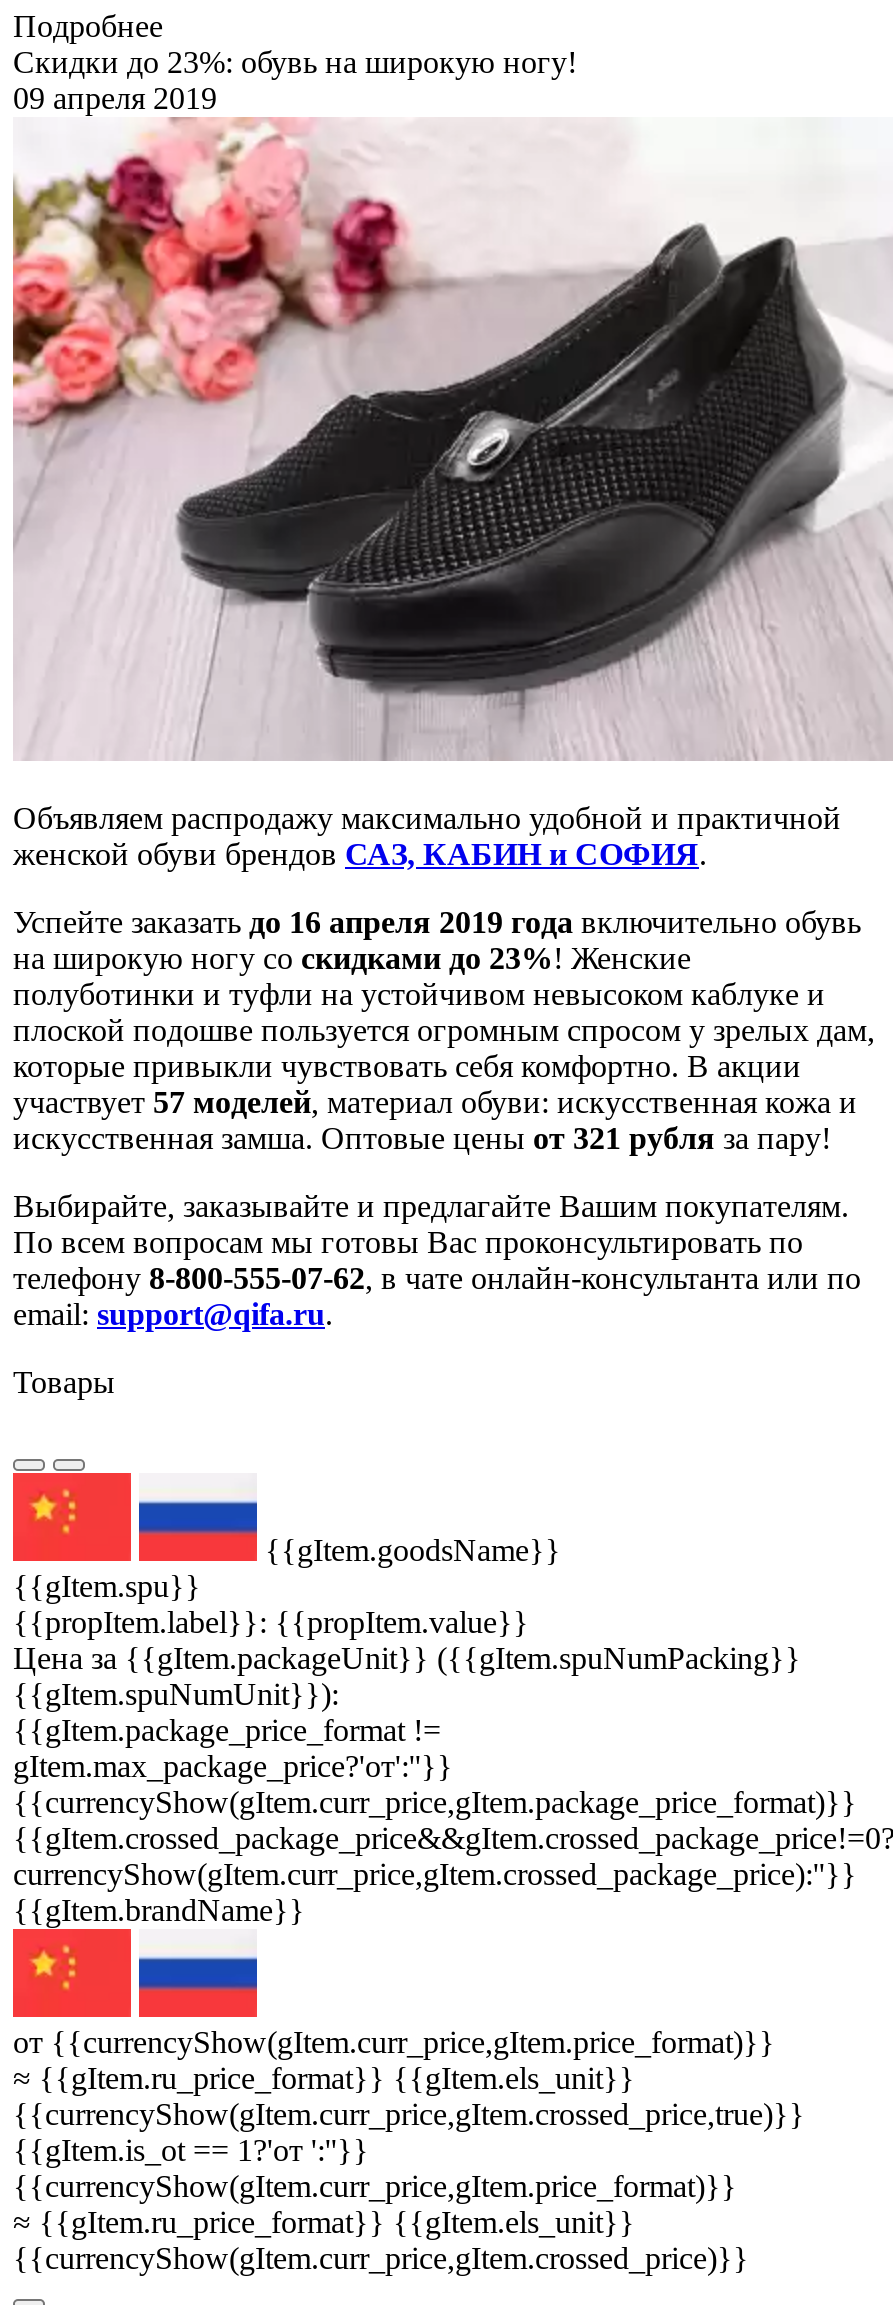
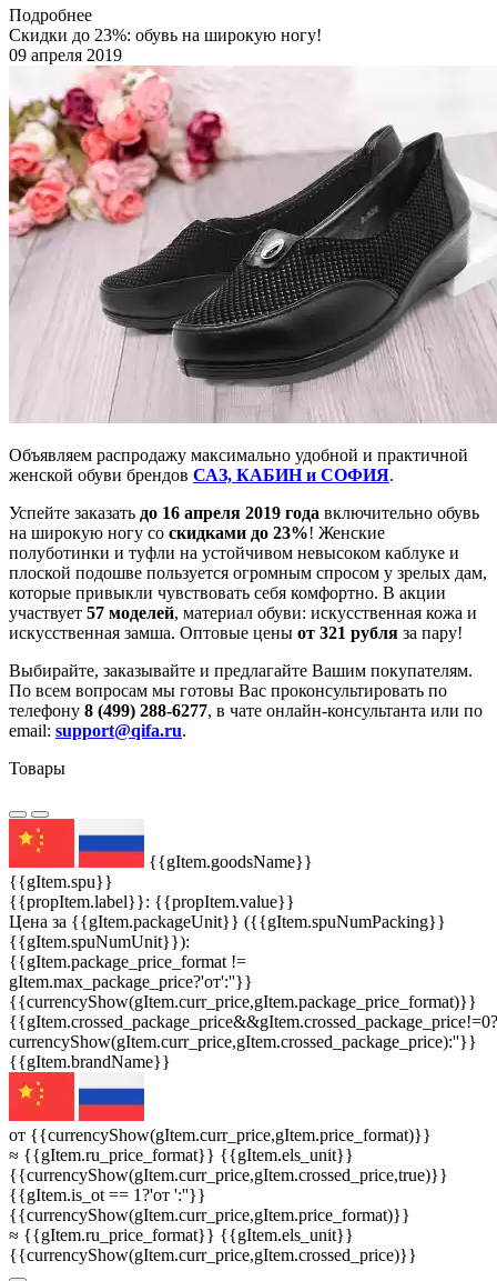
- телефону 8-800-555-07-62, в чате онлайн-консультанта или по
+ телефону 8 (499) 288-6277, в чате онлайн-консультанта или по
